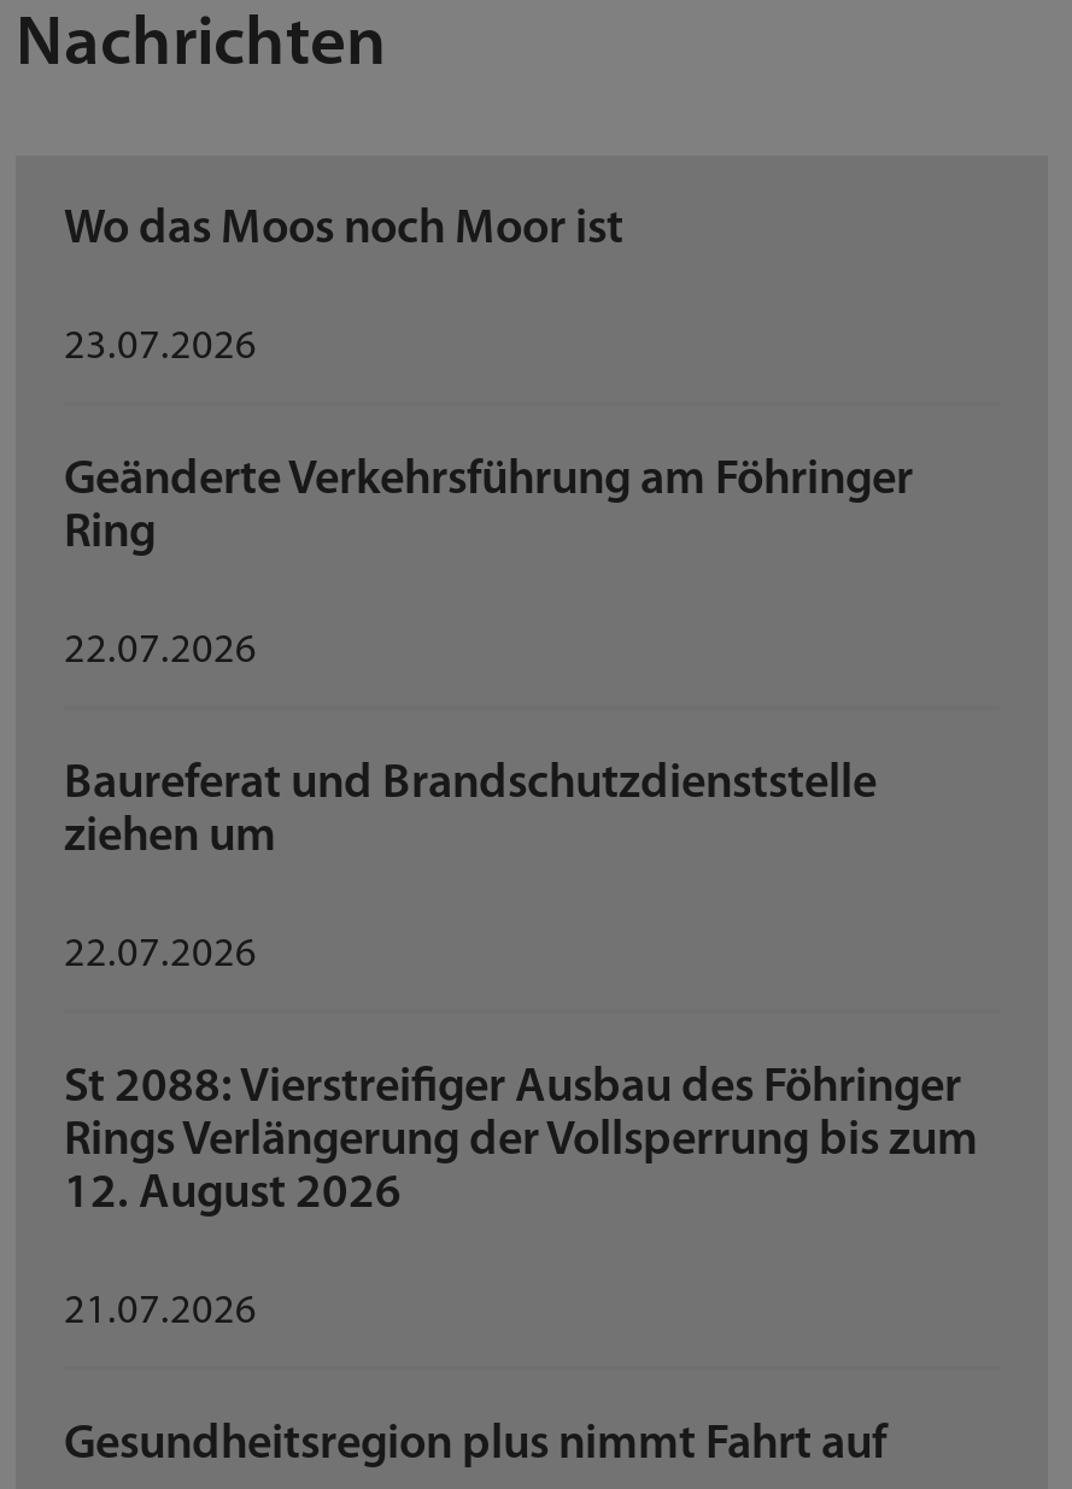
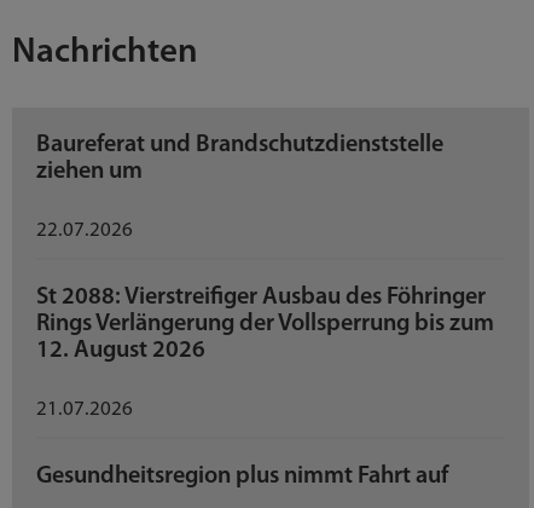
- Wo das Moos noch Moor ist
- 23.07.2026
- Geänderte Verkehrsführung am Föhringer
- Ring
- 22.07.2026
